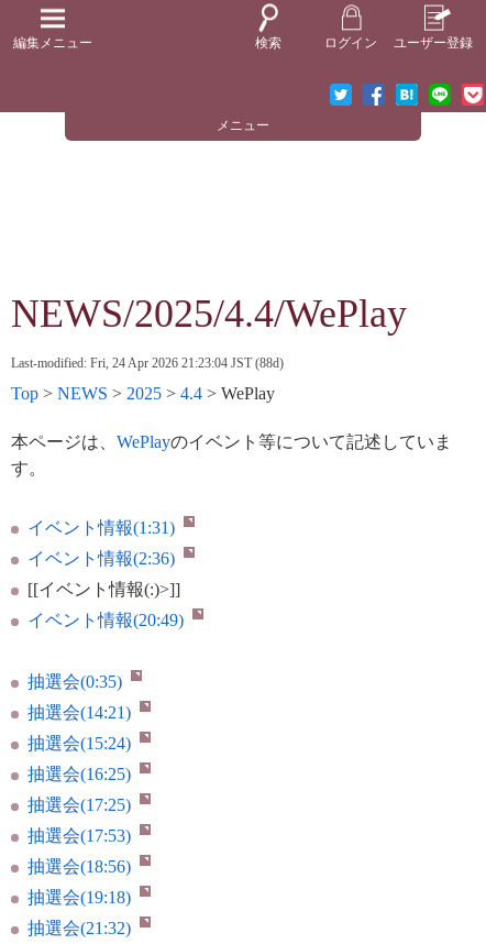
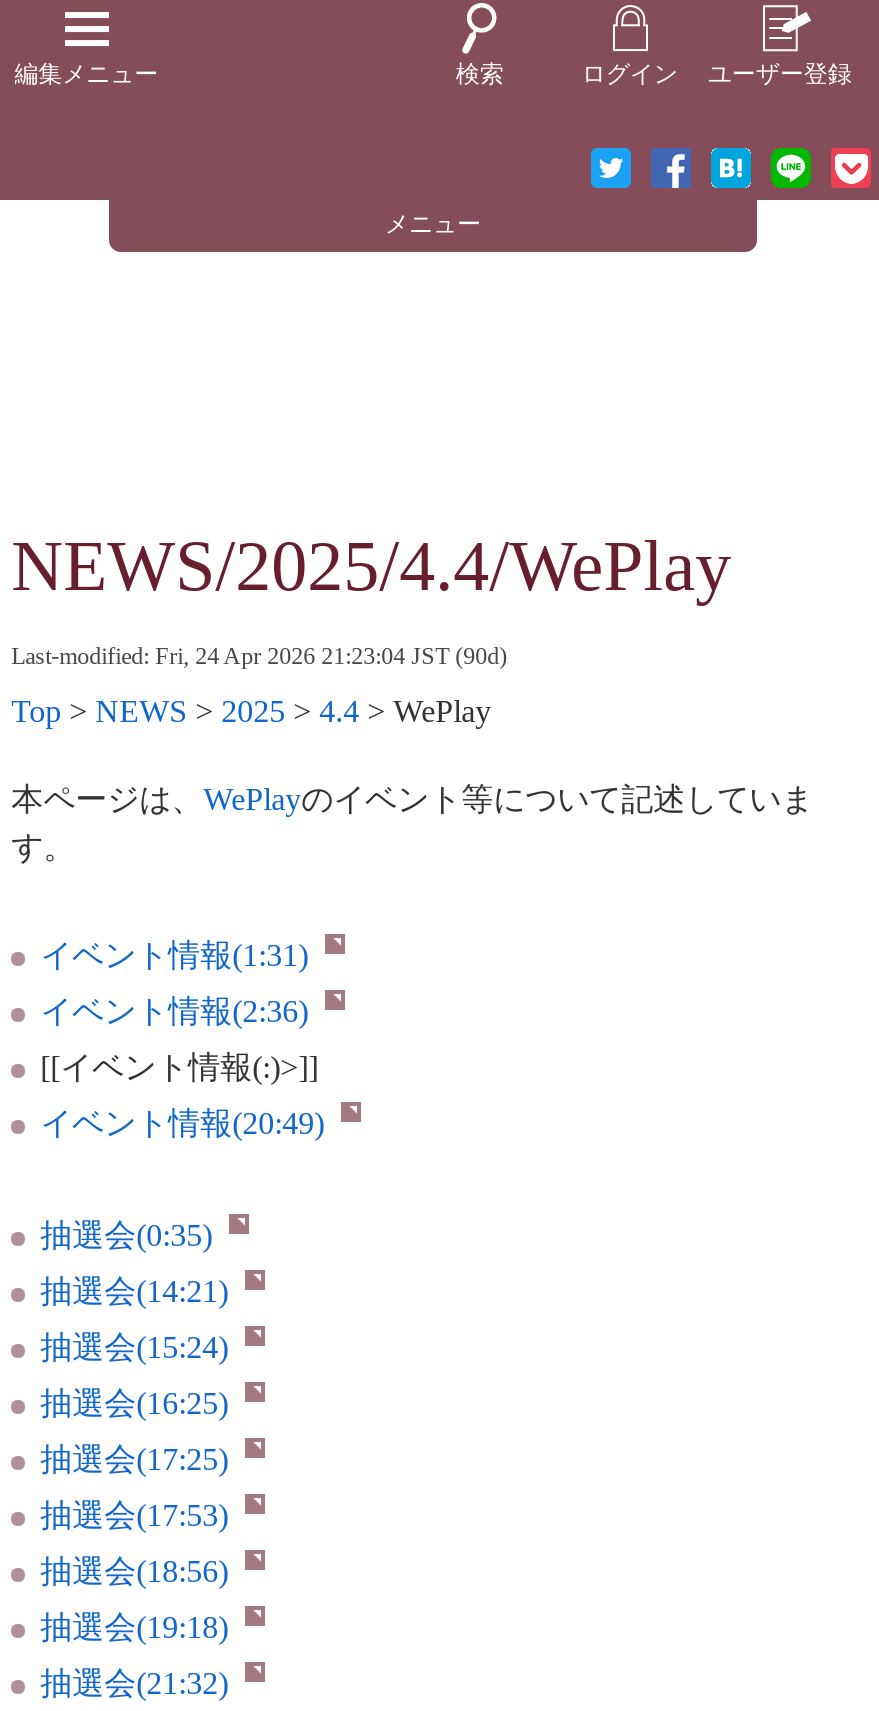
- Last-modified: Fri, 24 Apr 2026 21:23:04 JST (88d)
+ Last-modified: Fri, 24 Apr 2026 21:23:04 JST (90d)
